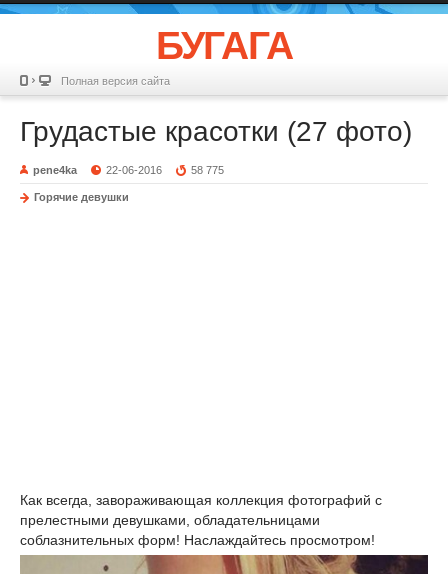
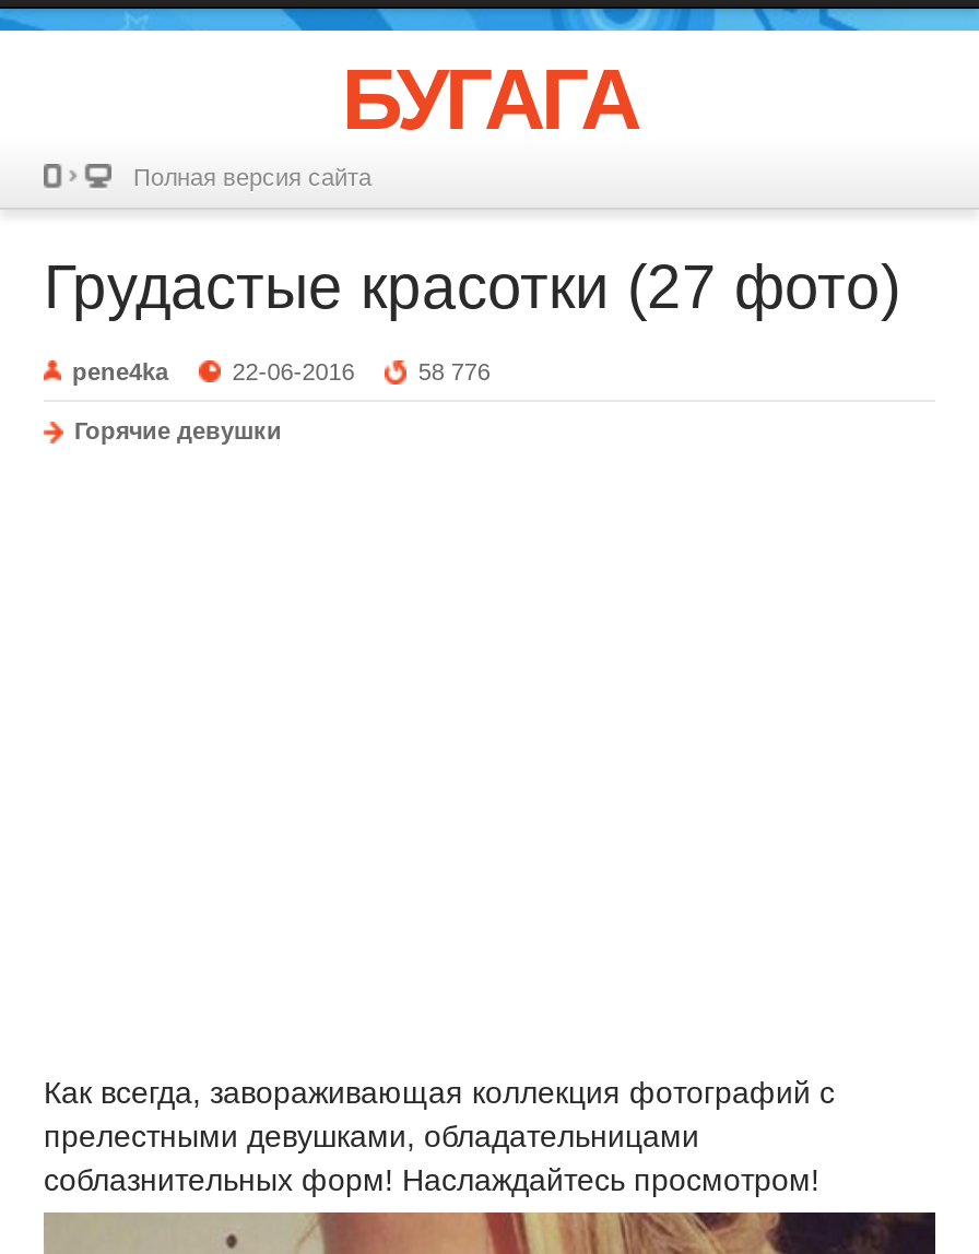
- 58 775
+ 58 776
